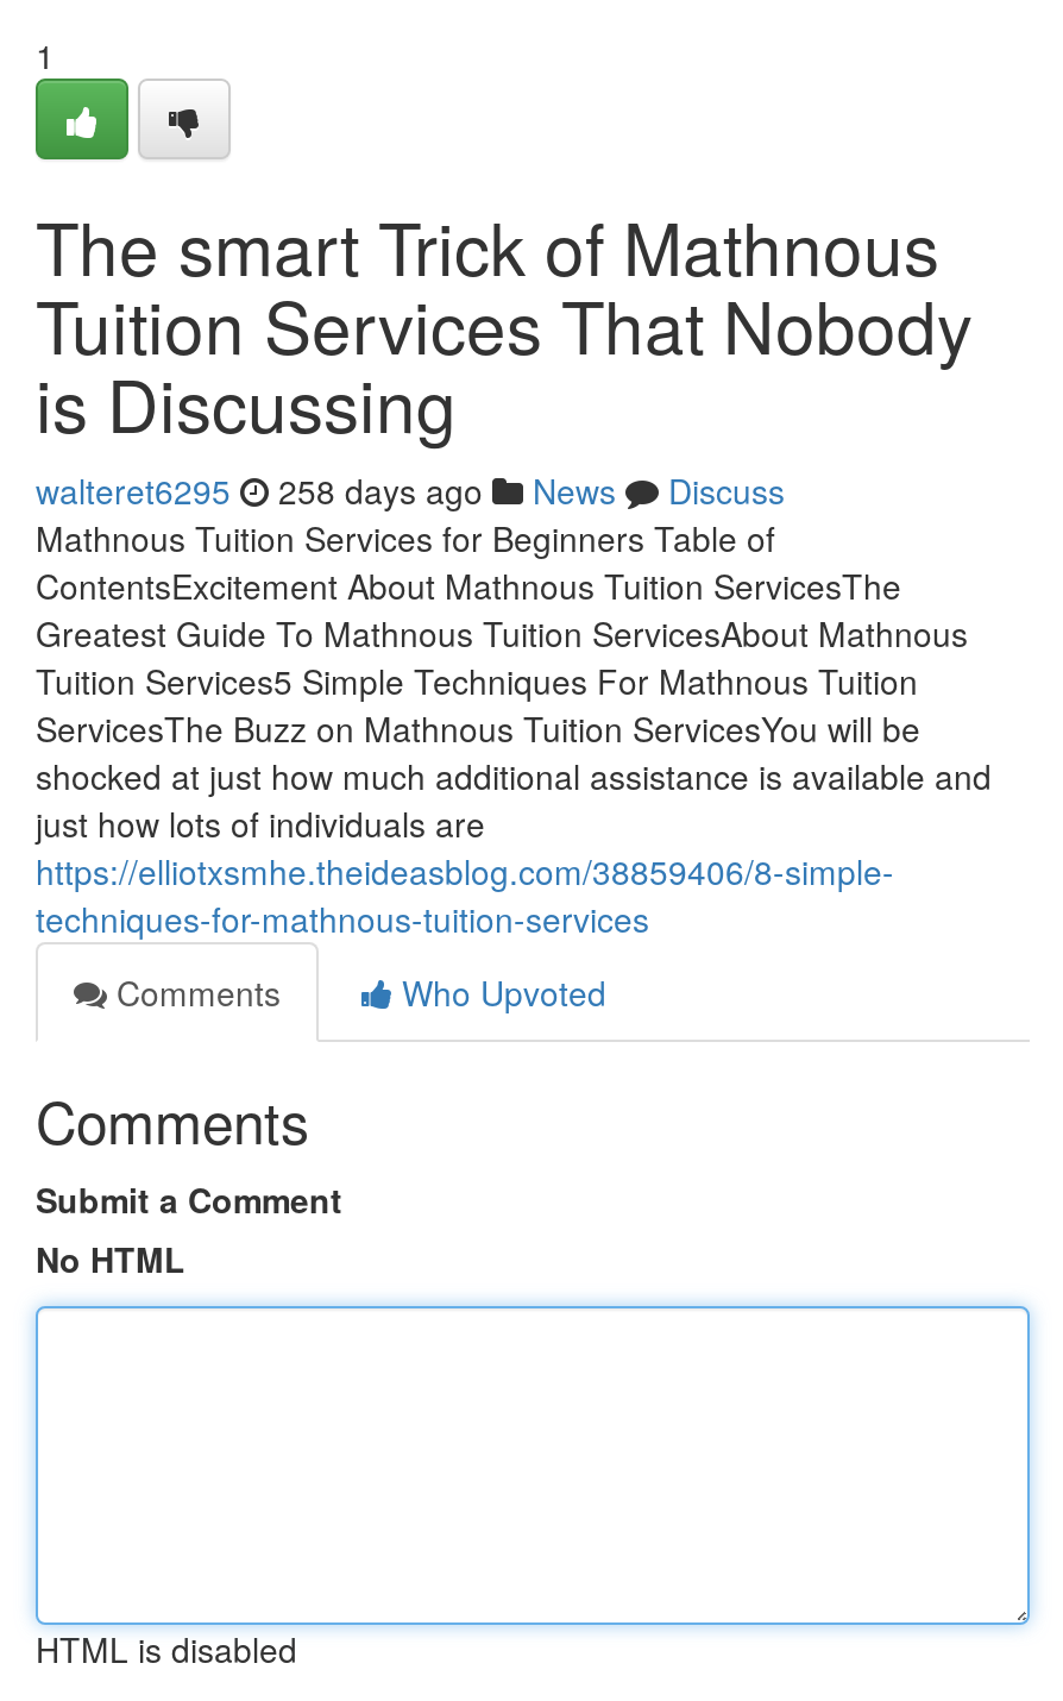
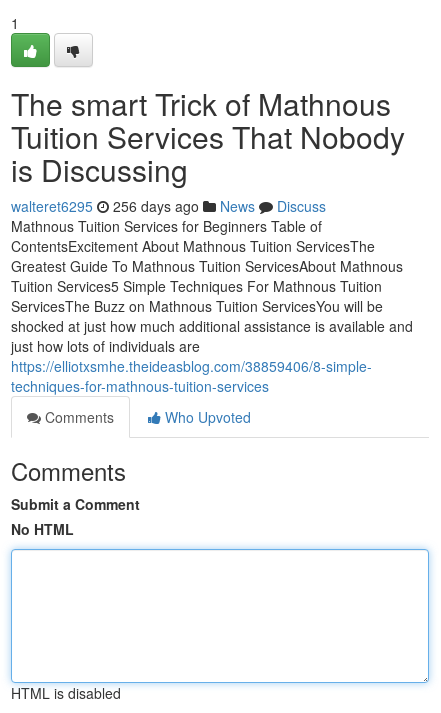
- walteret6295 258 days ago News Discuss
+ walteret6295 256 days ago News Discuss
